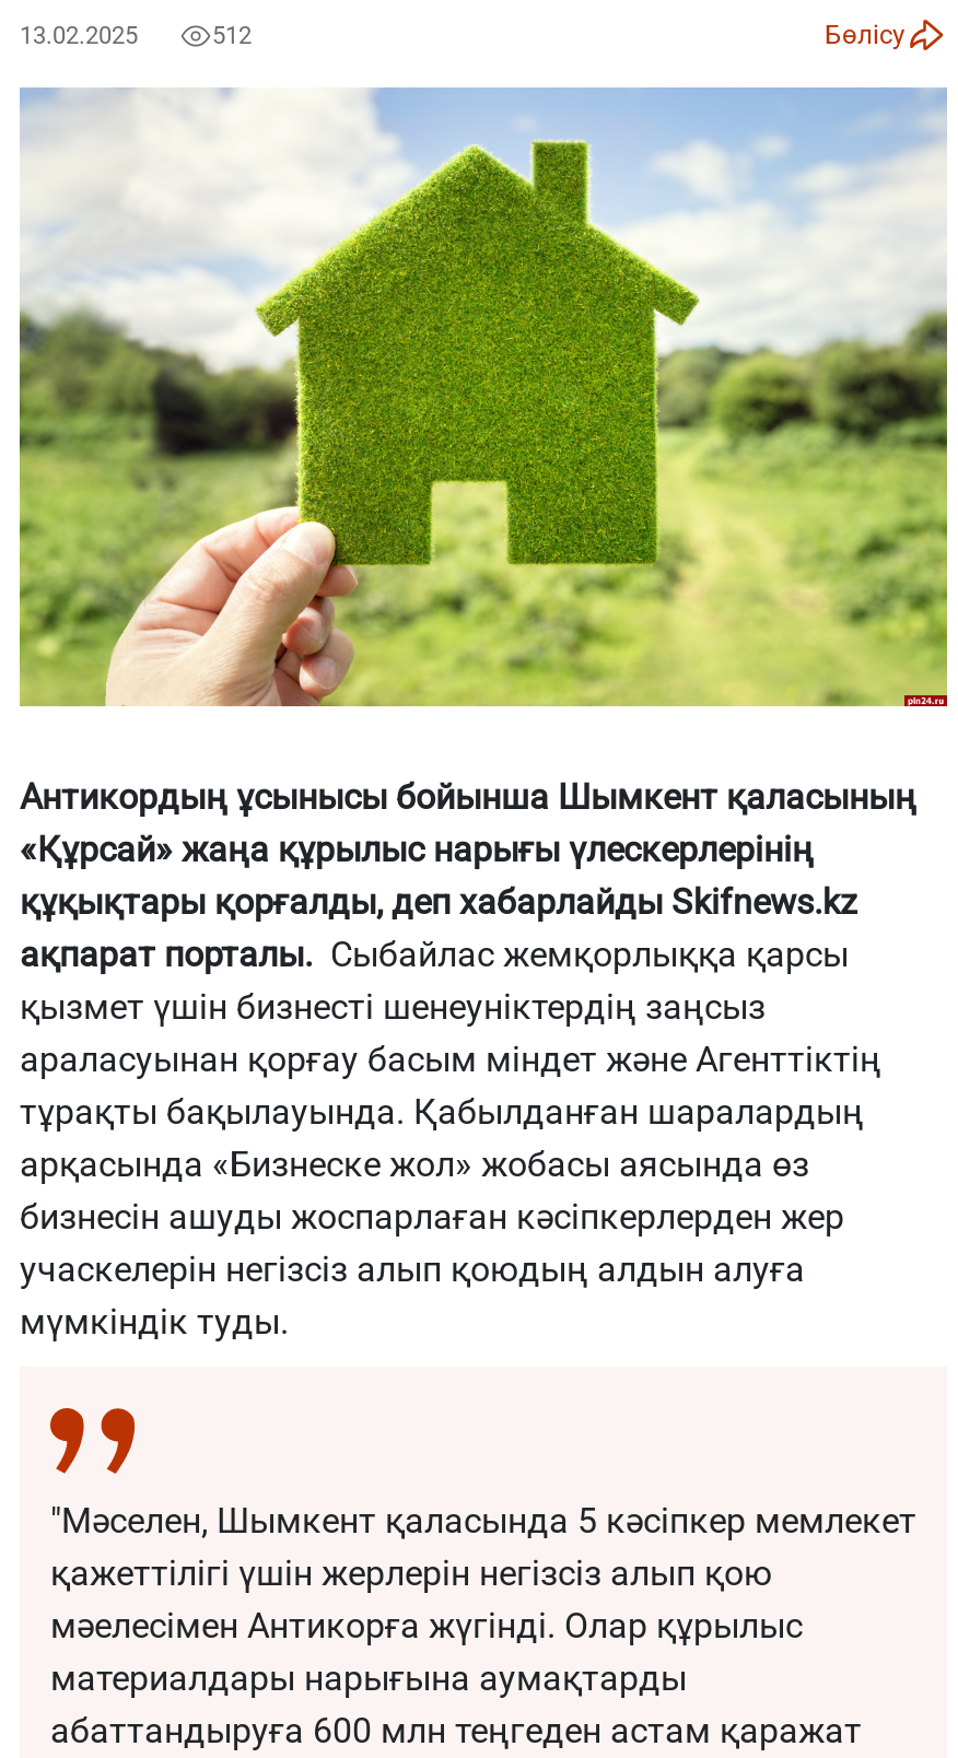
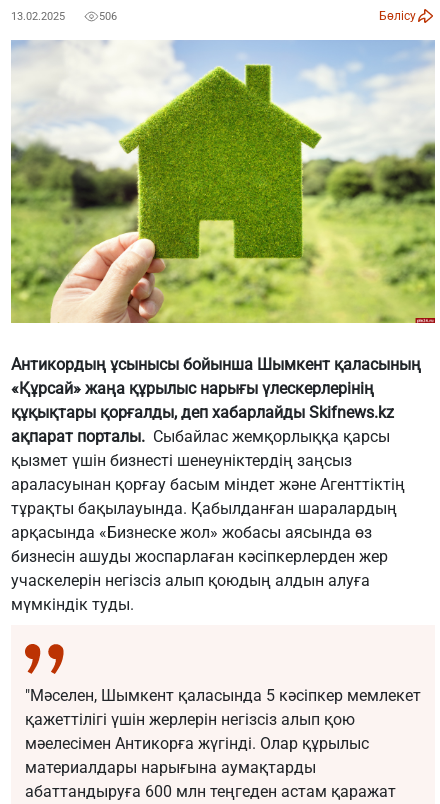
- 512
+ 506
